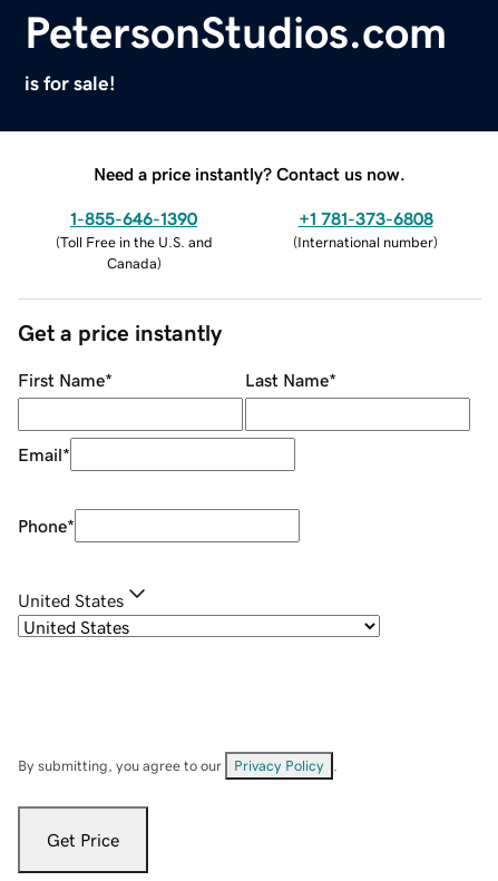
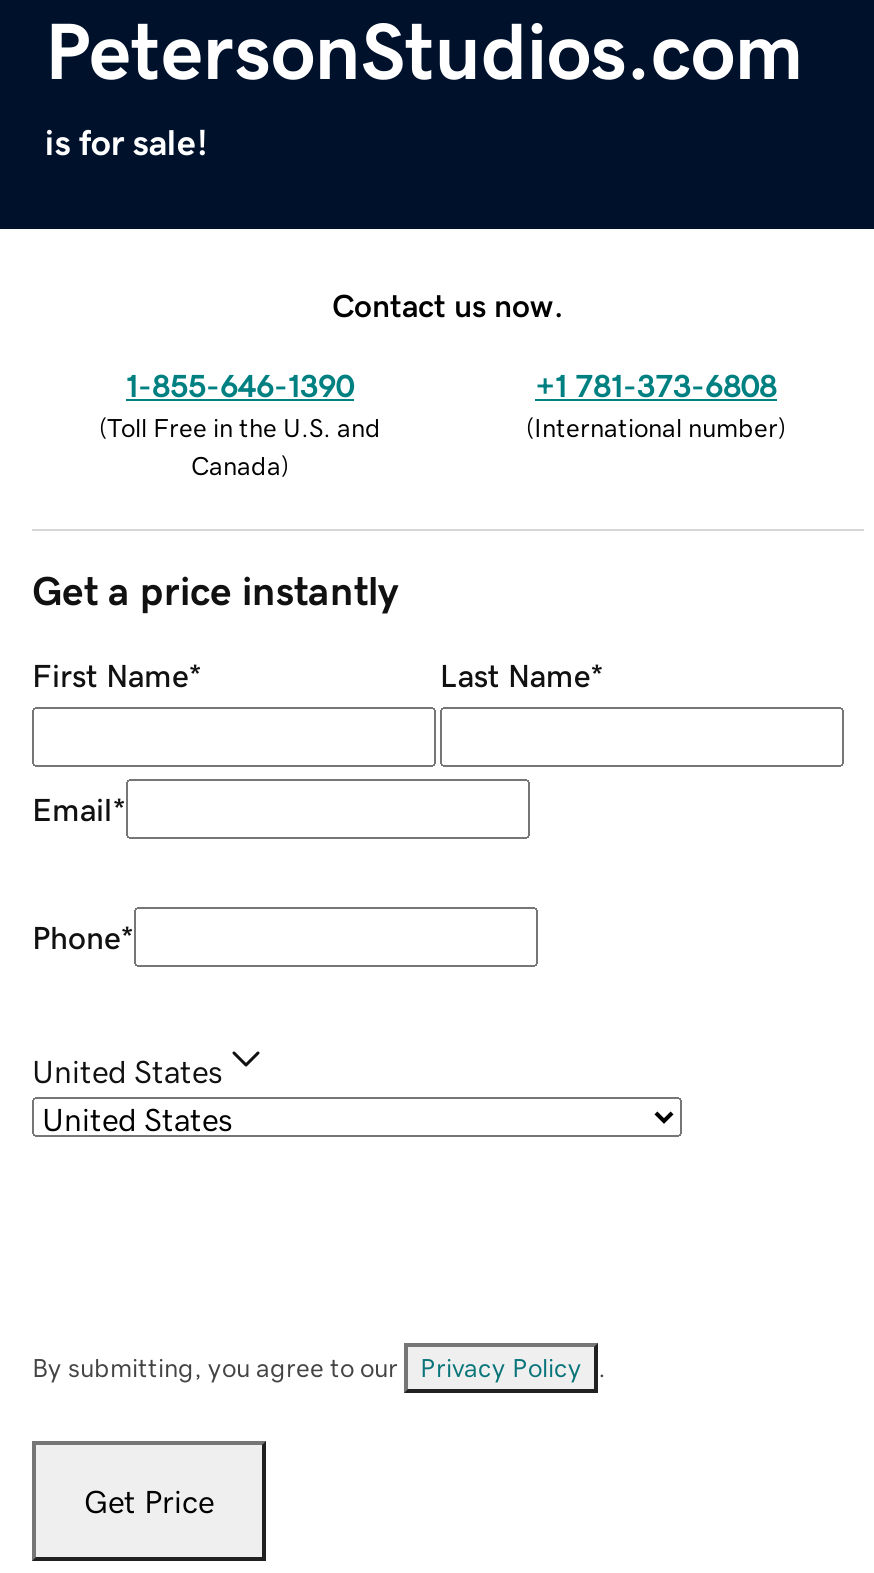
- Need a price instantly? Contact us now.
+ Contact us now.
